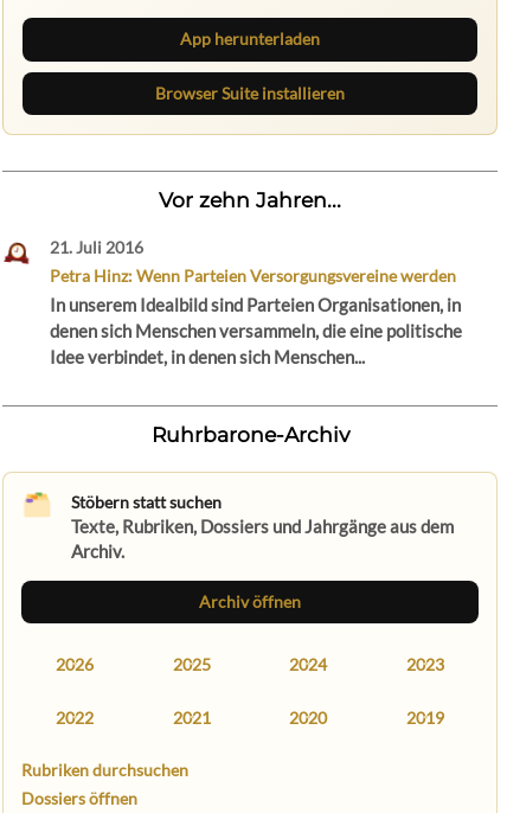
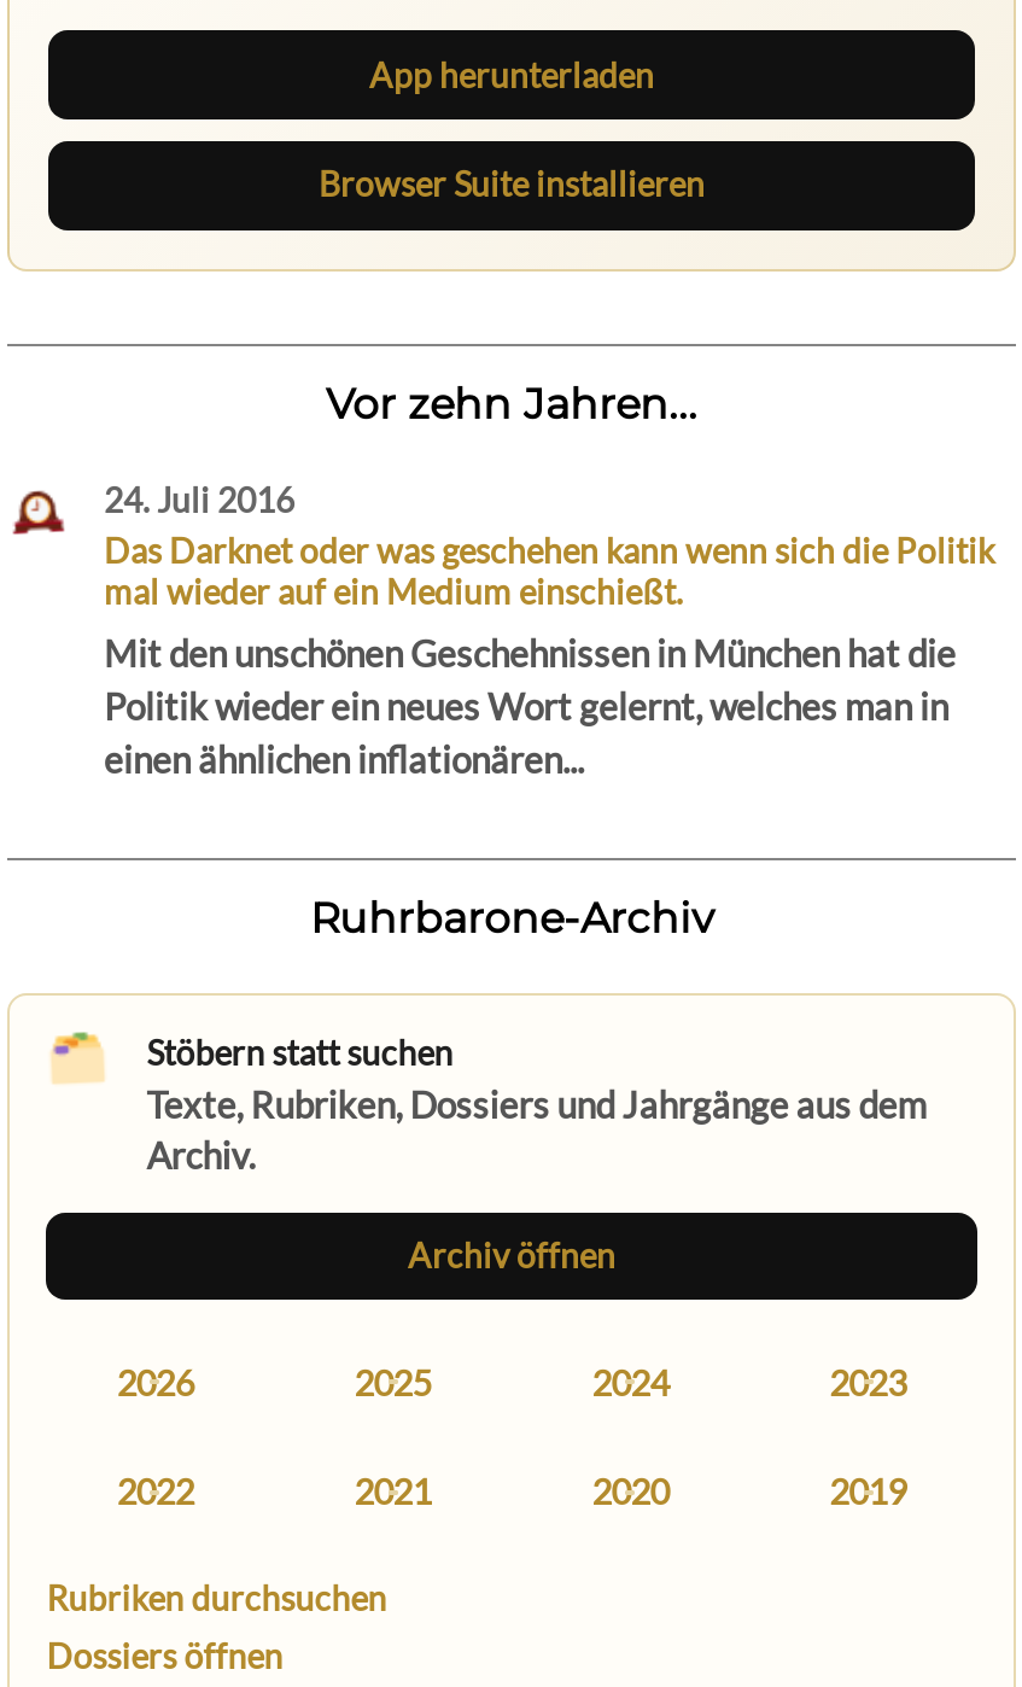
- 21. Juli 2016
- Petra Hinz: Wenn Parteien Versorgungsvereine werden
- In unserem Idealbild sind Parteien Organisationen, in
- denen sich Menschen versammeln, die eine politische
- Idee verbindet, in denen sich Menschen...
+ 24. Juli 2016
+ Das Darknet oder was geschehen kann wenn sich die Politik
+ mal wieder auf ein Medium einschießt.
+ Mit den unschönen Geschehnissen in München hat die
+ Politik wieder ein neues Wort gelernt, welches man in
+ einen ähnlichen inflationären...
